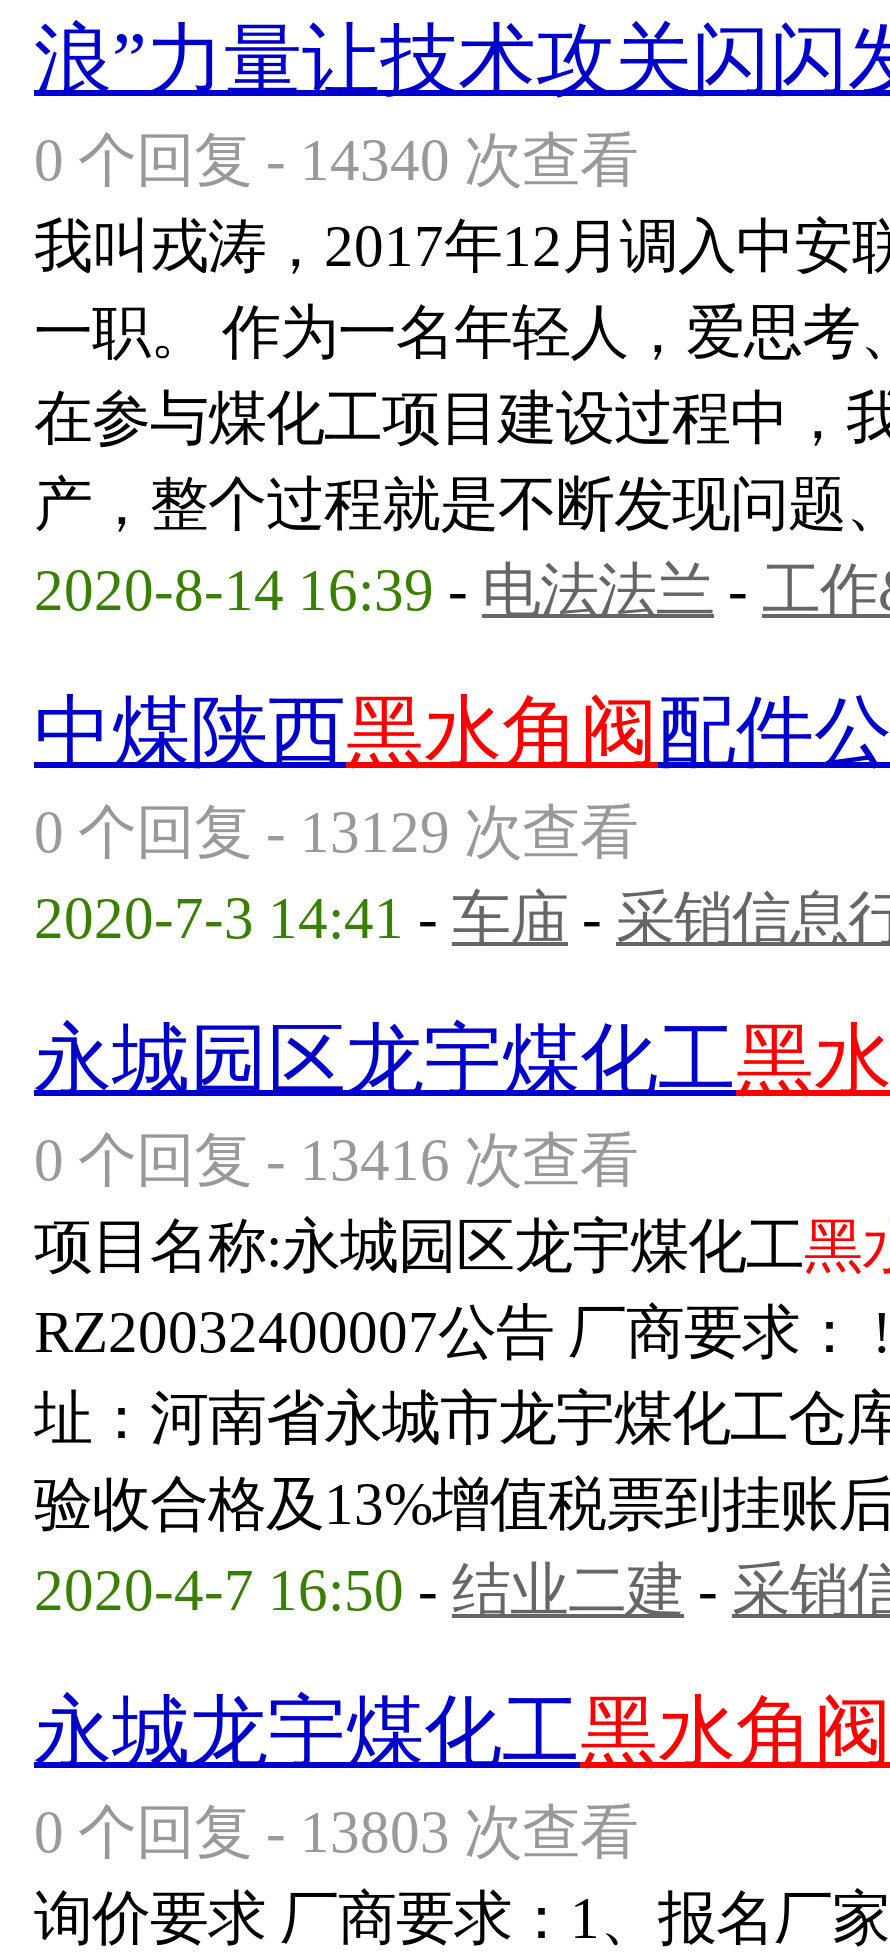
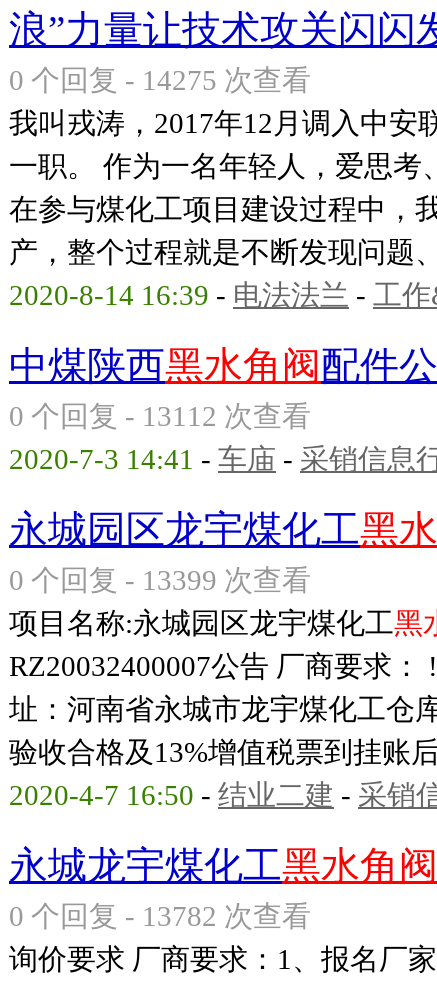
- 0 个回复 - 14340 次查看
+ 0 个回复 - 14275 次查看

- 0 个回复 - 13129 次查看
+ 0 个回复 - 13112 次查看

- 0 个回复 - 13416 次查看
+ 0 个回复 - 13399 次查看

- 0 个回复 - 13803 次查看
+ 0 个回复 - 13782 次查看
